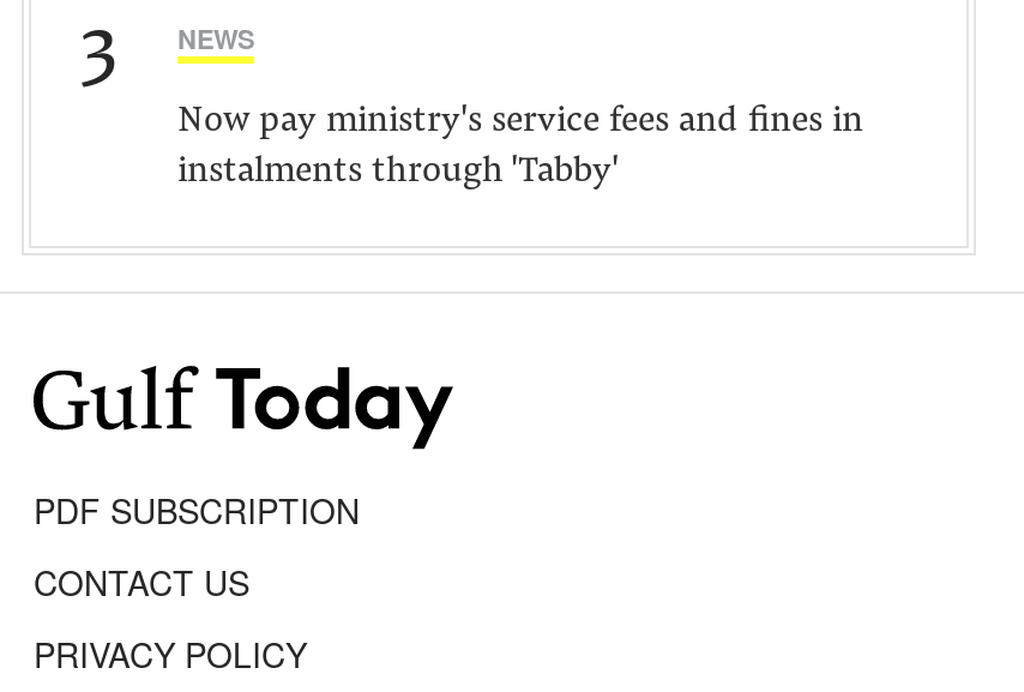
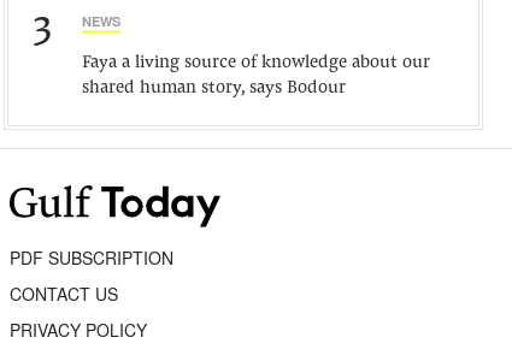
- Now pay ministry's service fees and fines in
- instalments through 'Tabby'
+ Faya a living source of knowledge about our
+ shared human story, says Bodour
